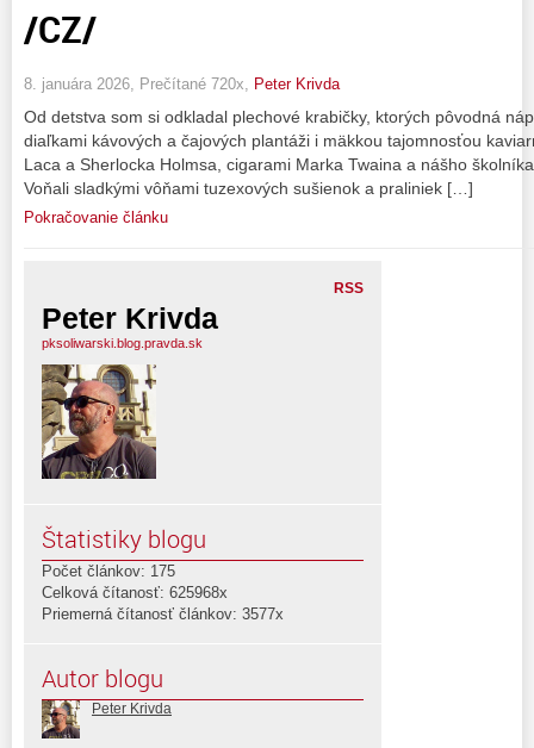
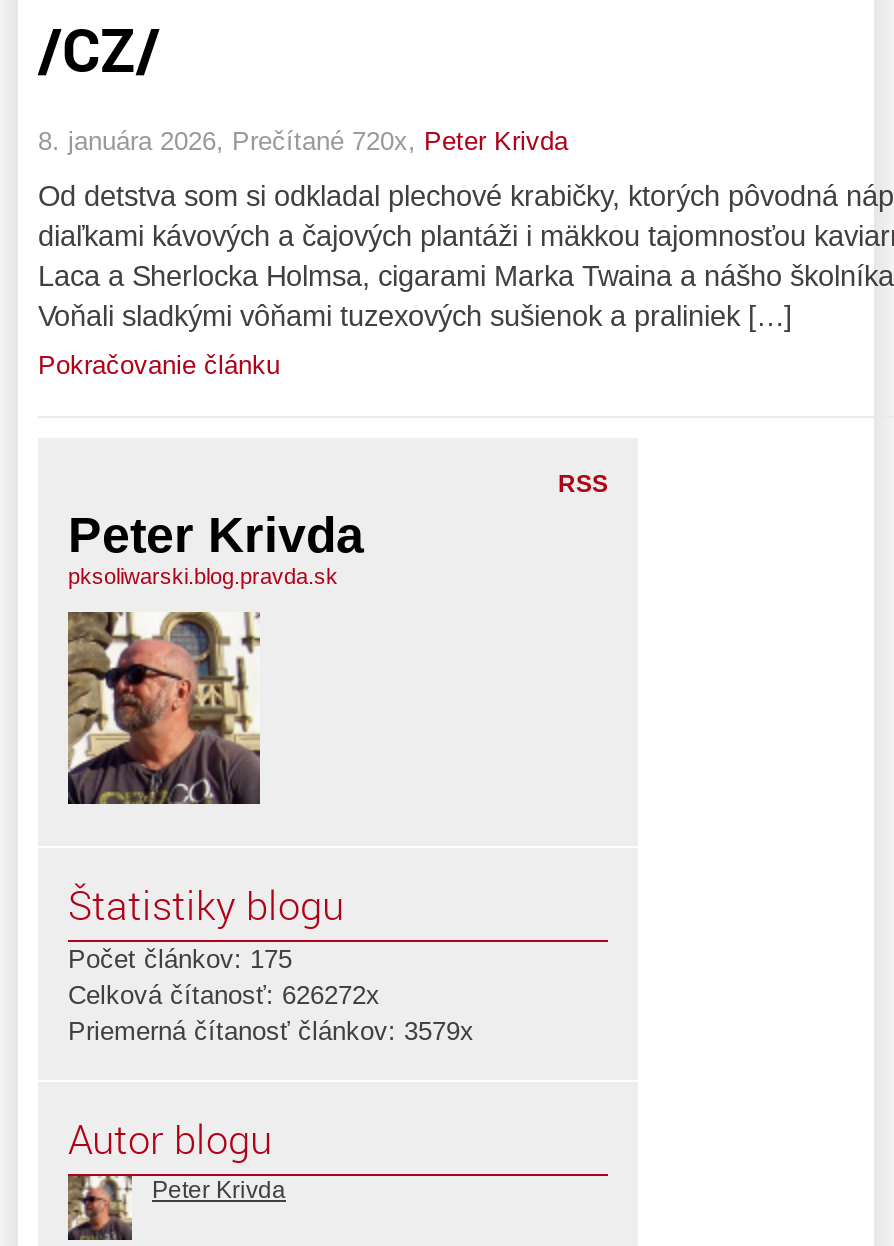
- Celková čítanosť: 625968x
+ Celková čítanosť: 626272x

- Priemerná čítanosť článkov: 3577x
+ Priemerná čítanosť článkov: 3579x
